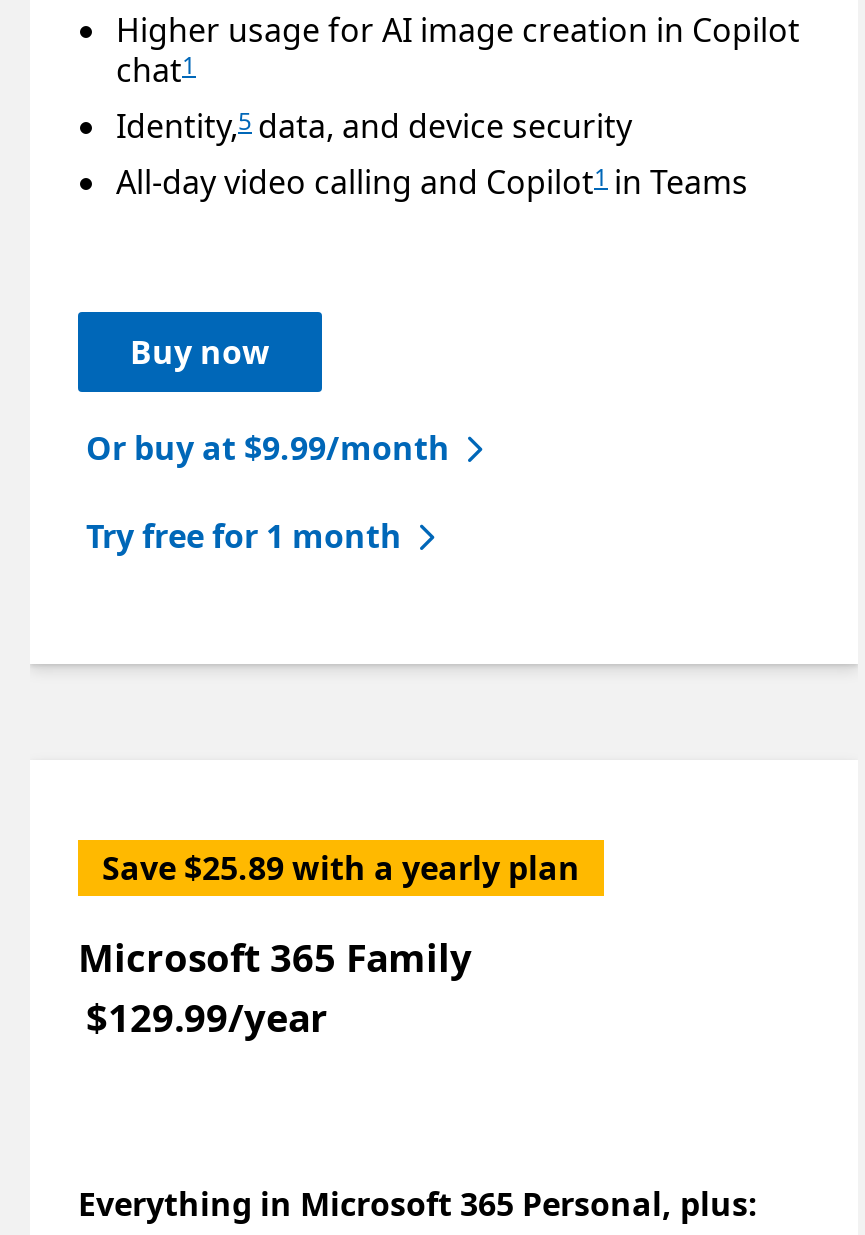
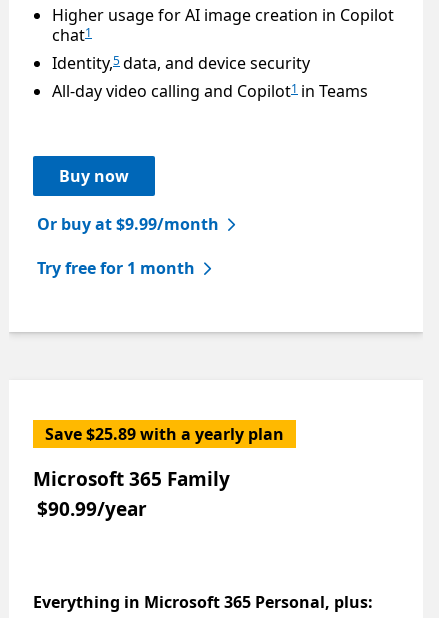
- $129.99/year
+ $90.99/year
